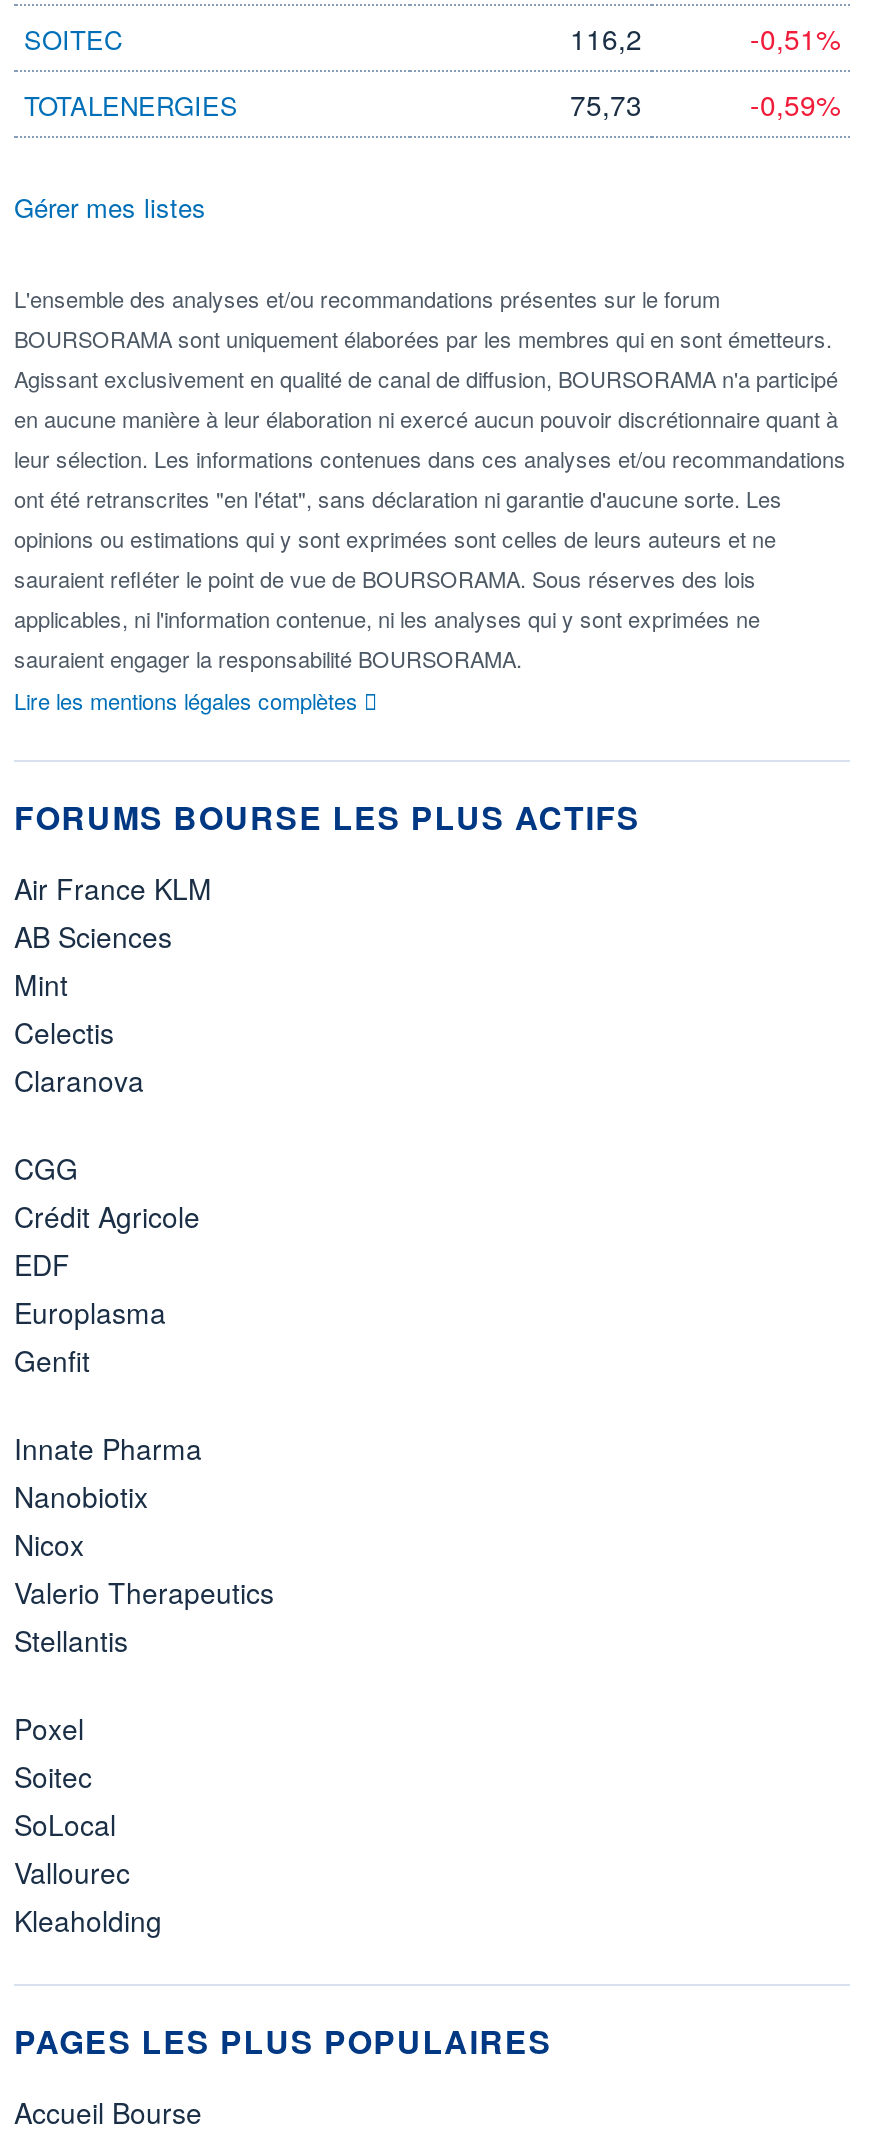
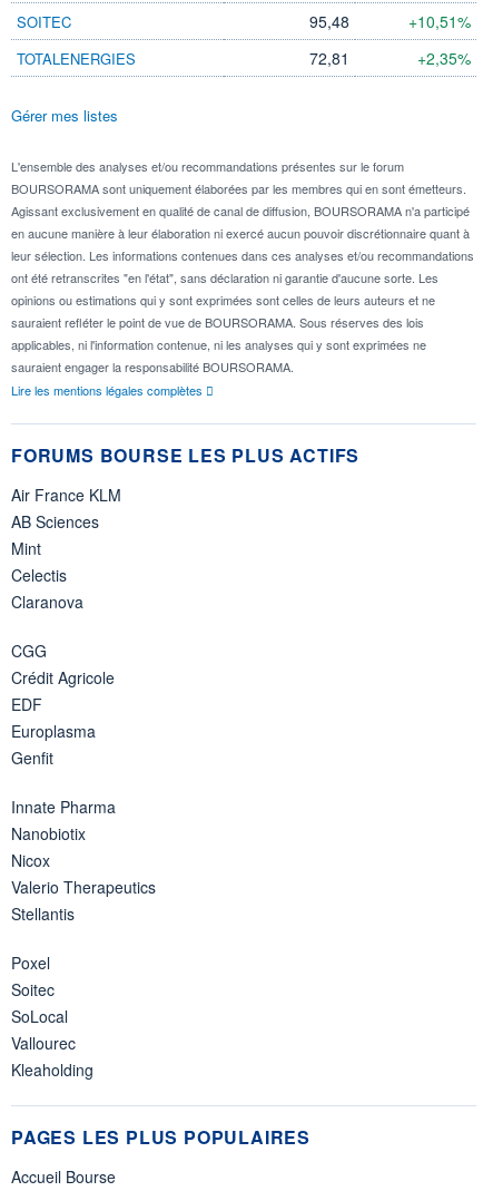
- 116,2
+ 95,48

- -0,51%
+ +10,51%

- 75,73
+ 72,81

- -0,59%
+ +2,35%
